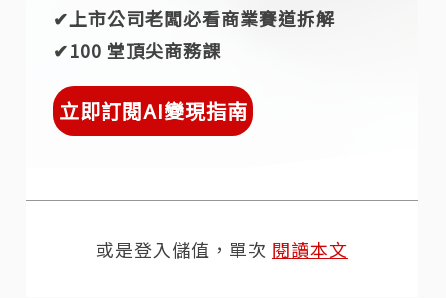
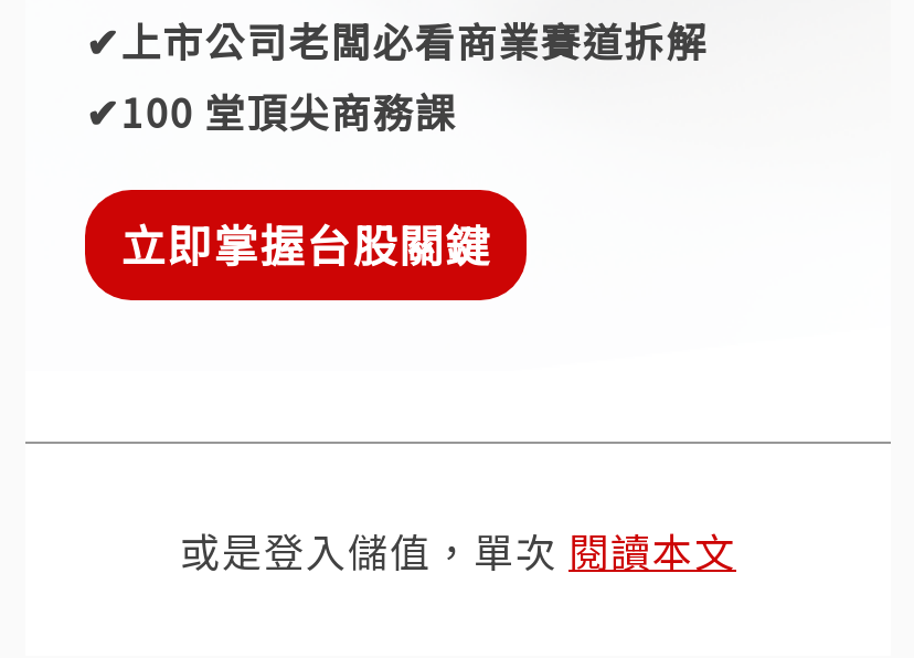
- 立即訂閱AI變現指南
+ 立即掌握台股關鍵
